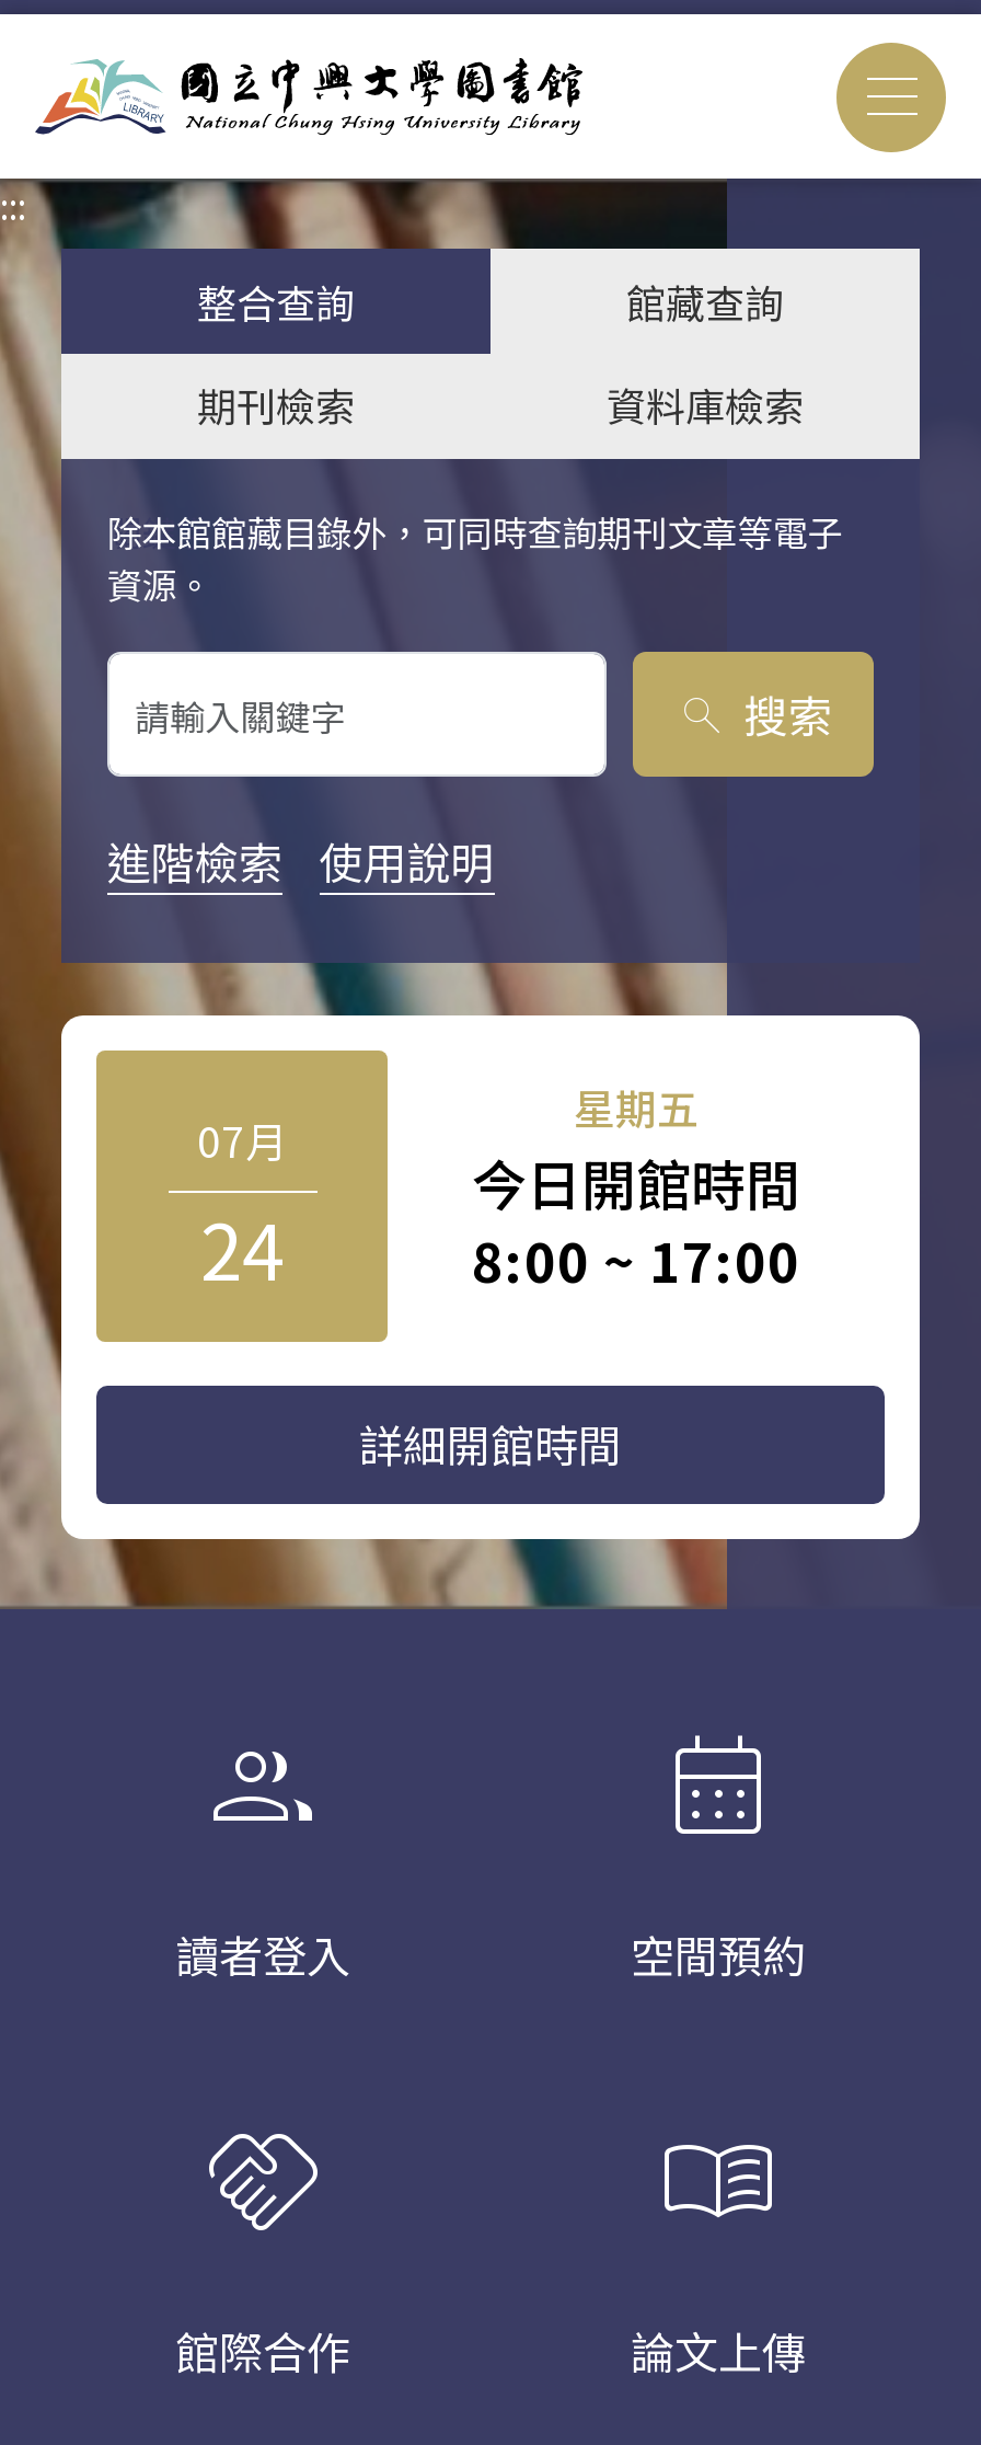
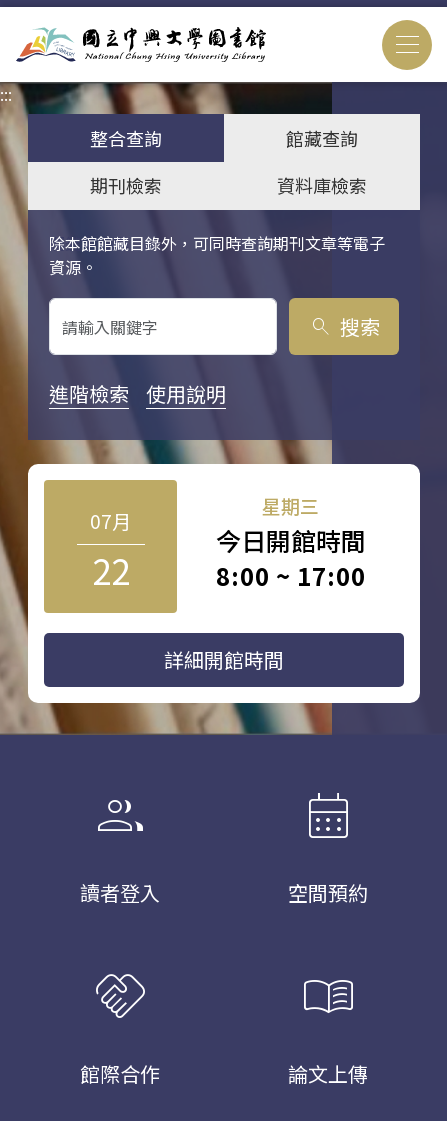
- 星期五
+ 星期三

- 24
+ 22
